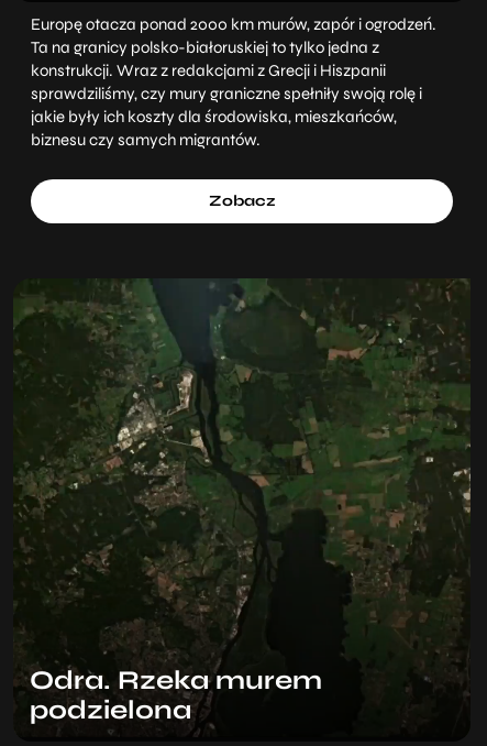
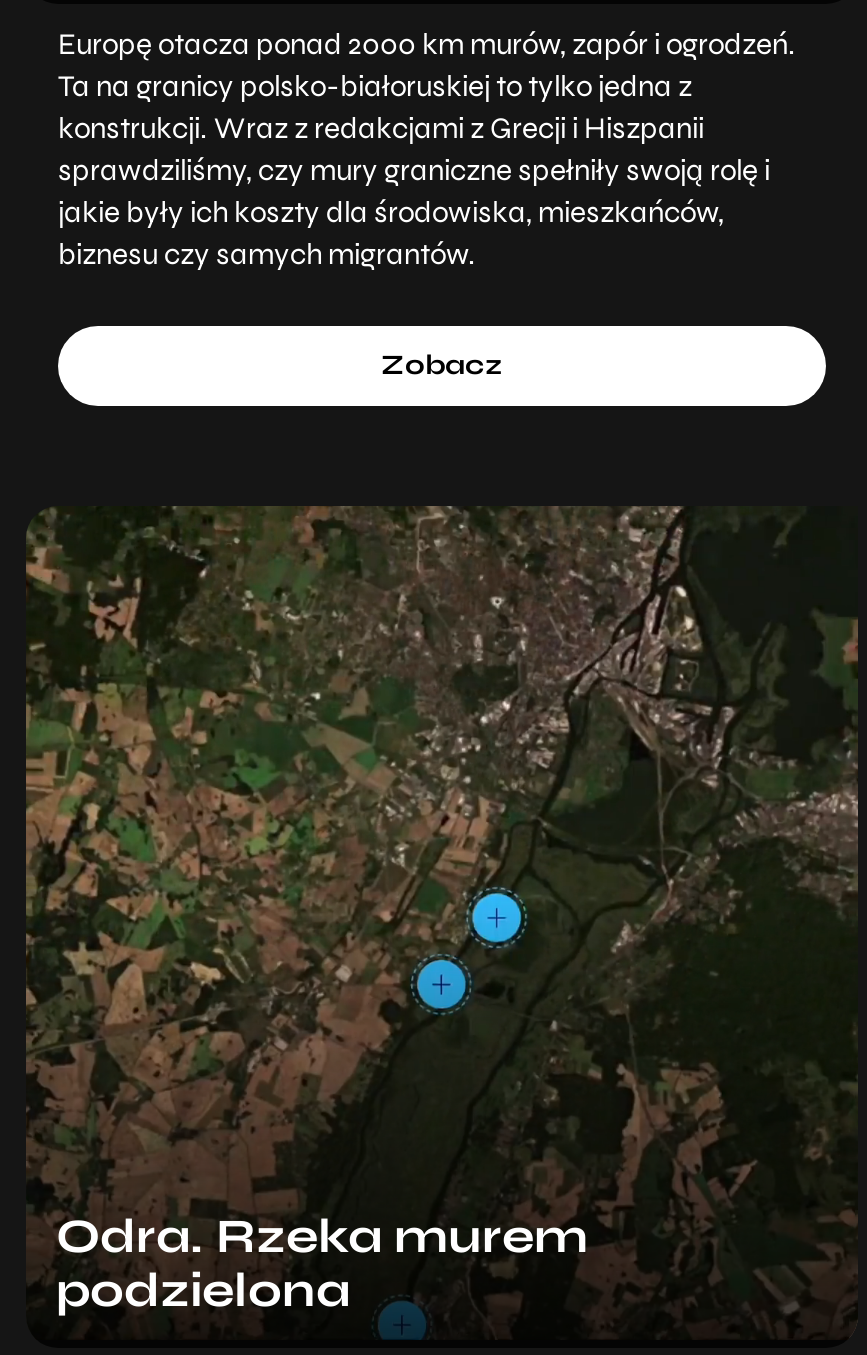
- [image]
+ [image]
